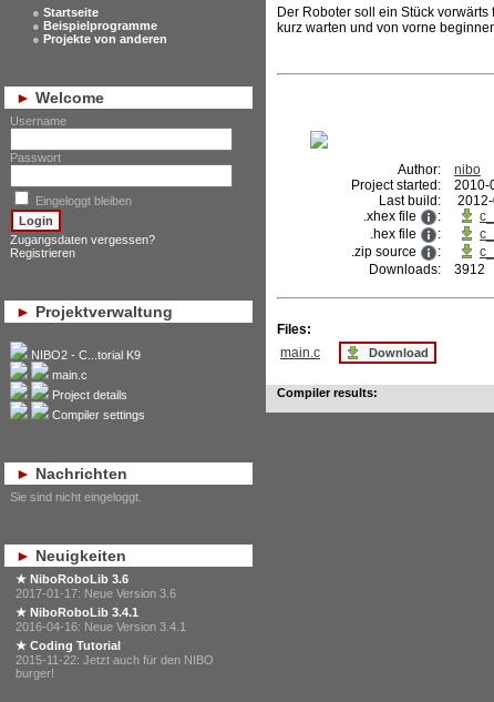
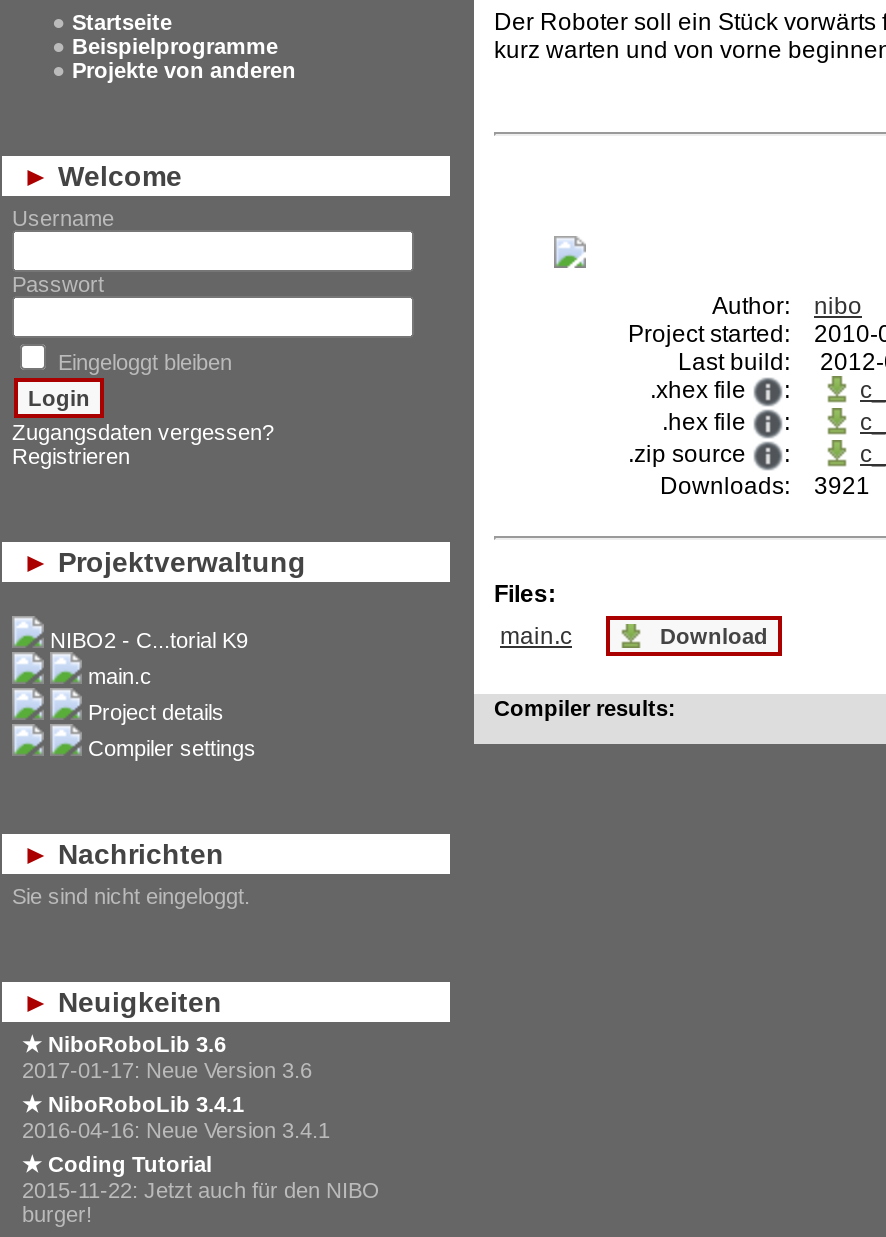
- Downloads: 3912
+ Downloads: 3921
